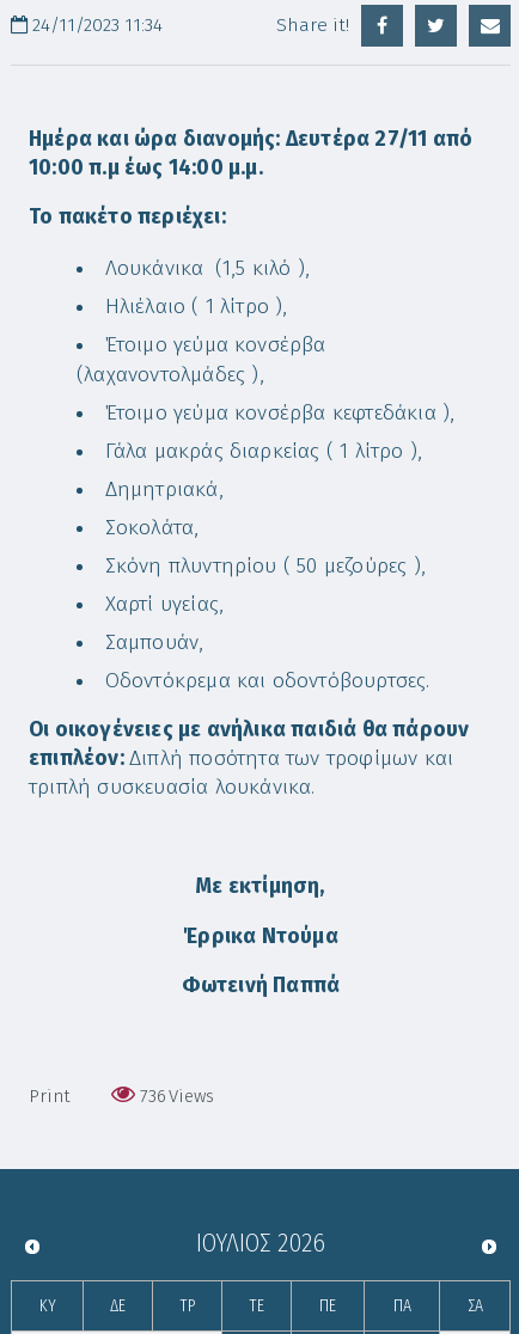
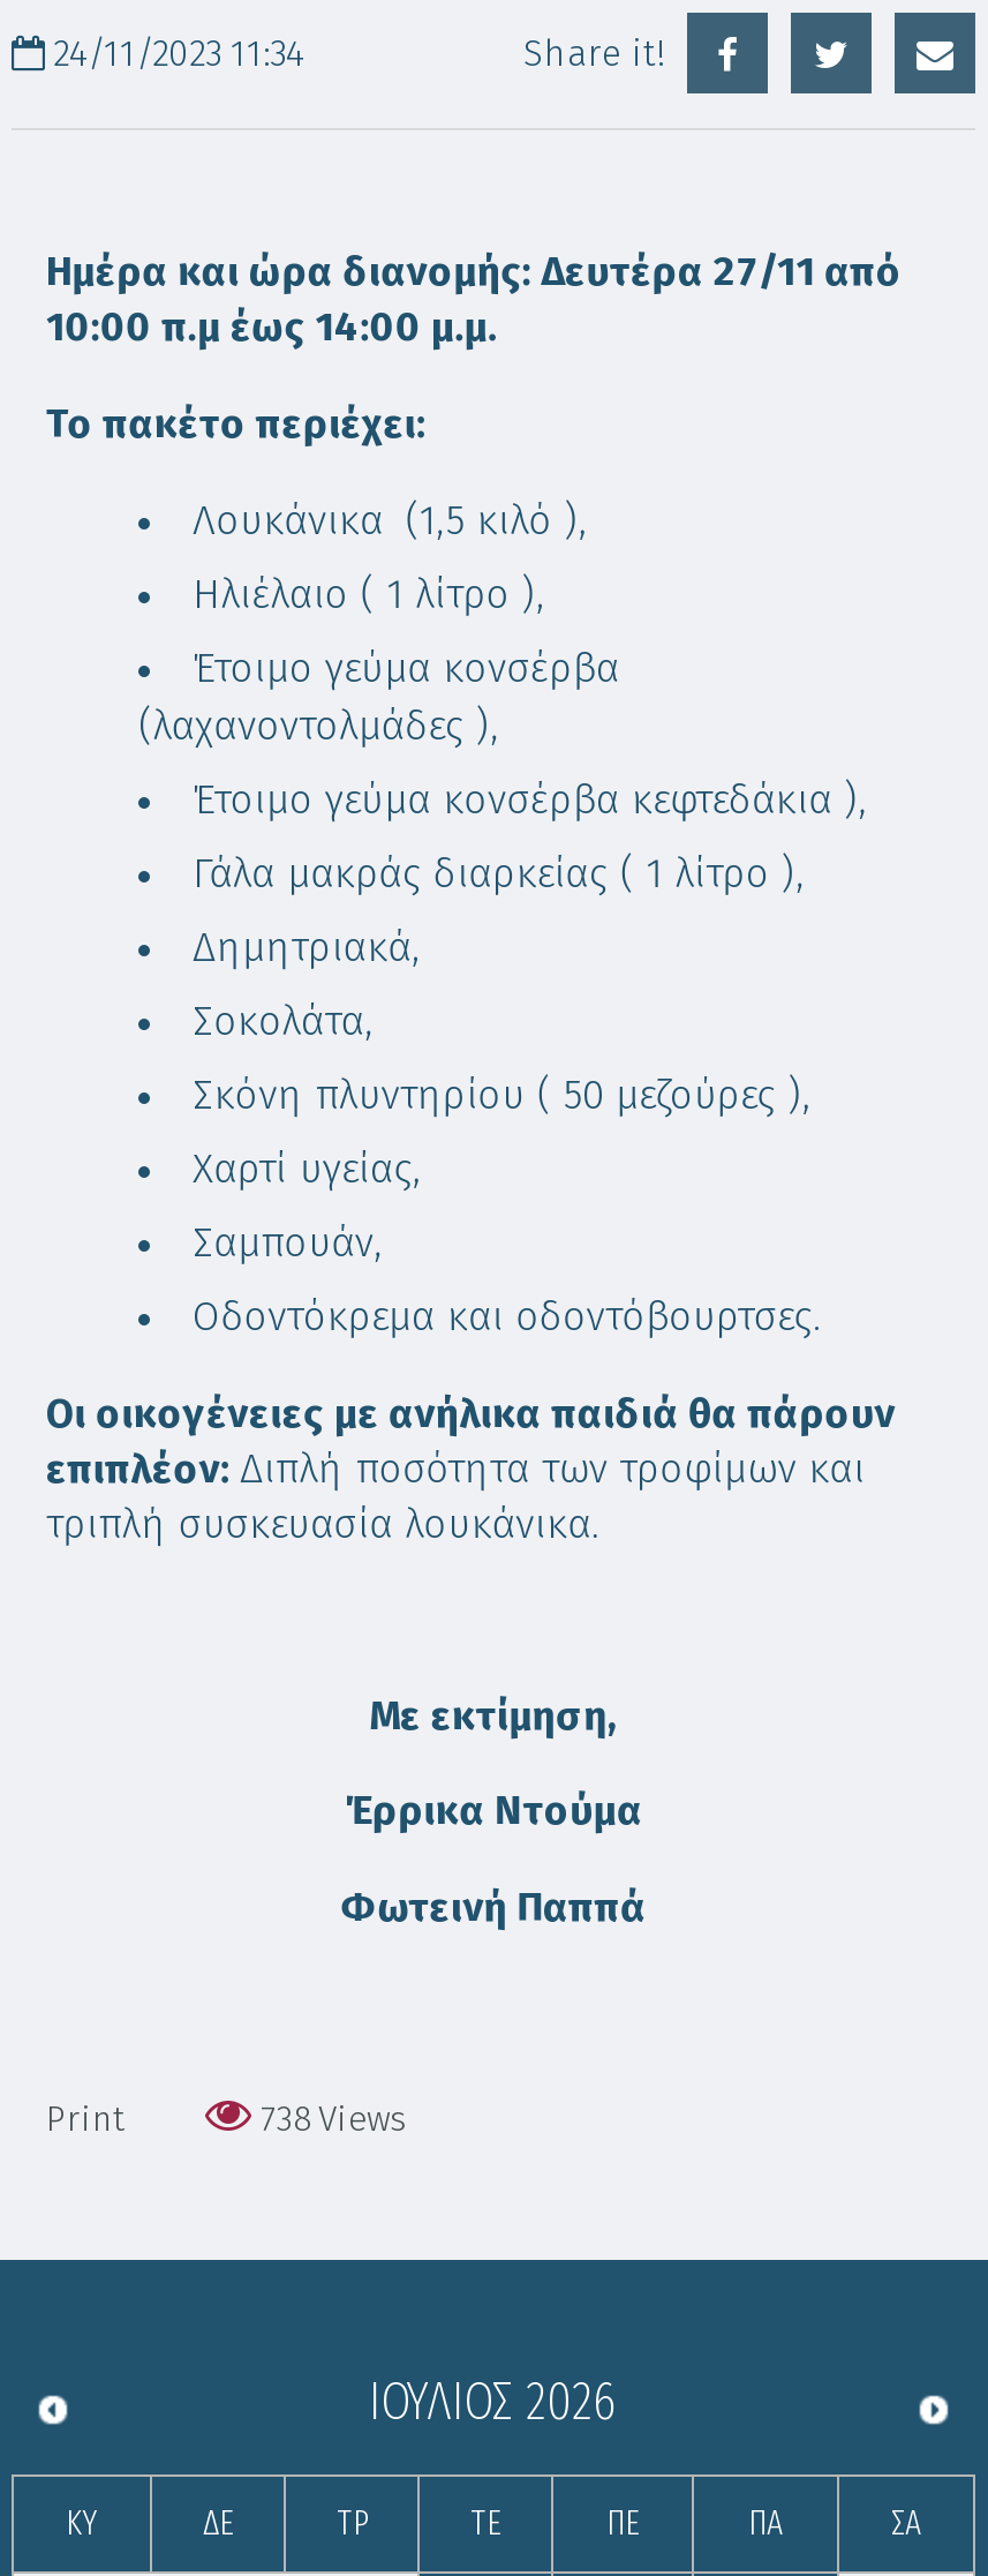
- 736 Views
+ 738 Views
